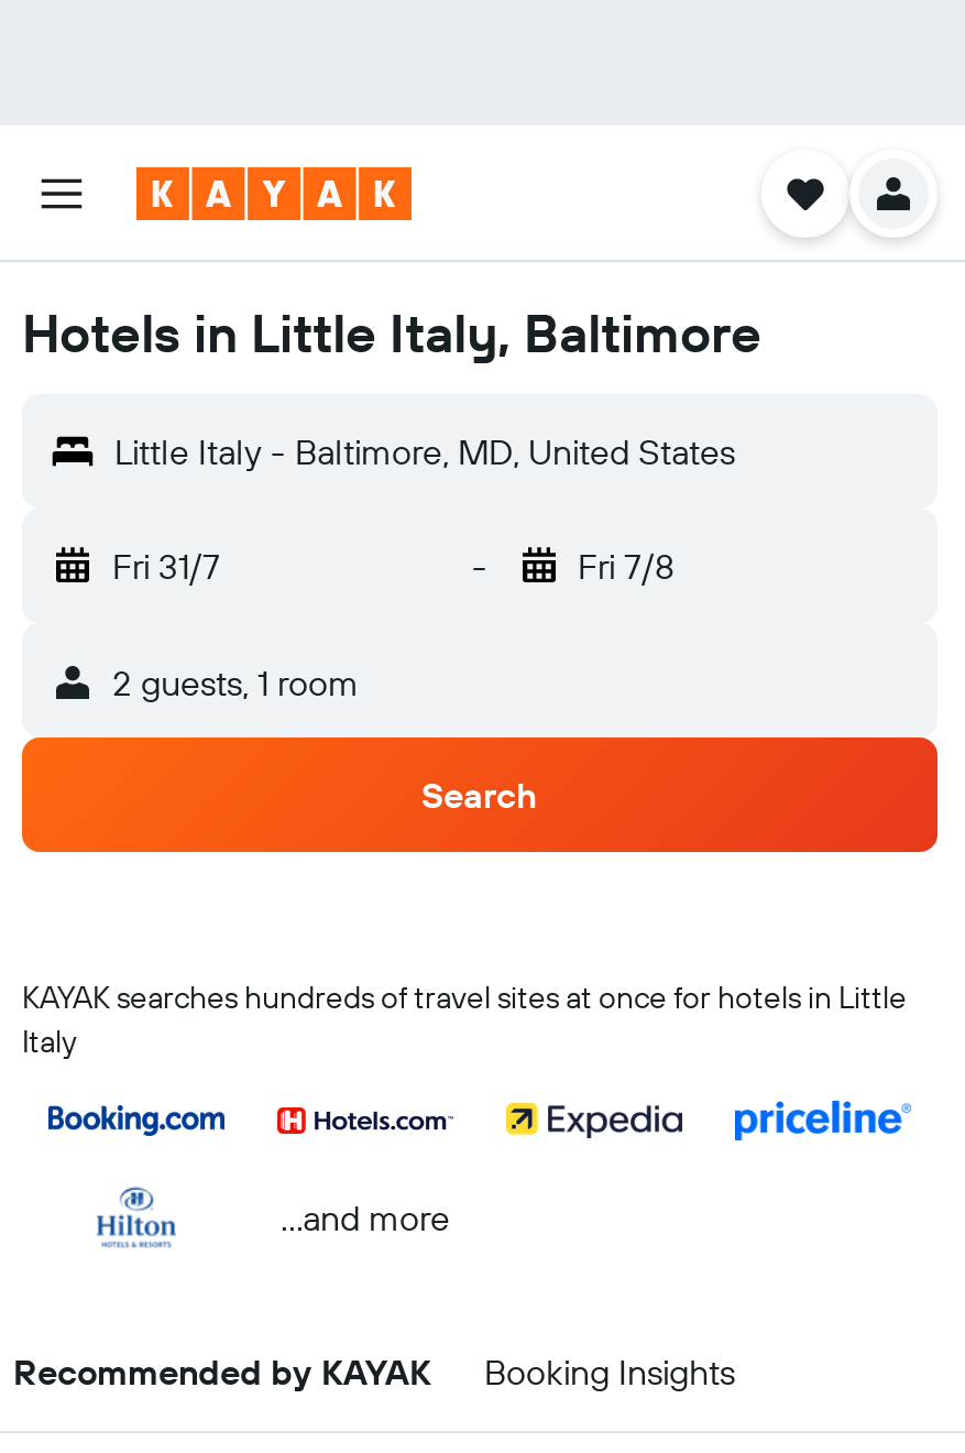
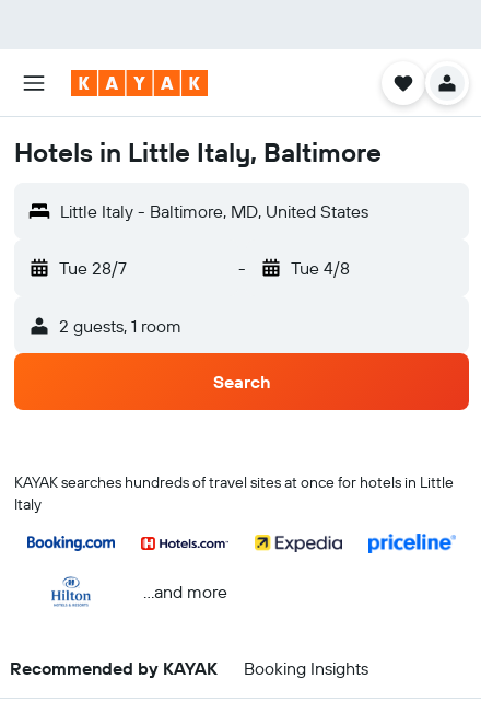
- Fri 31/7
+ Tue 28/7

- Fri 7/8
+ Tue 4/8
